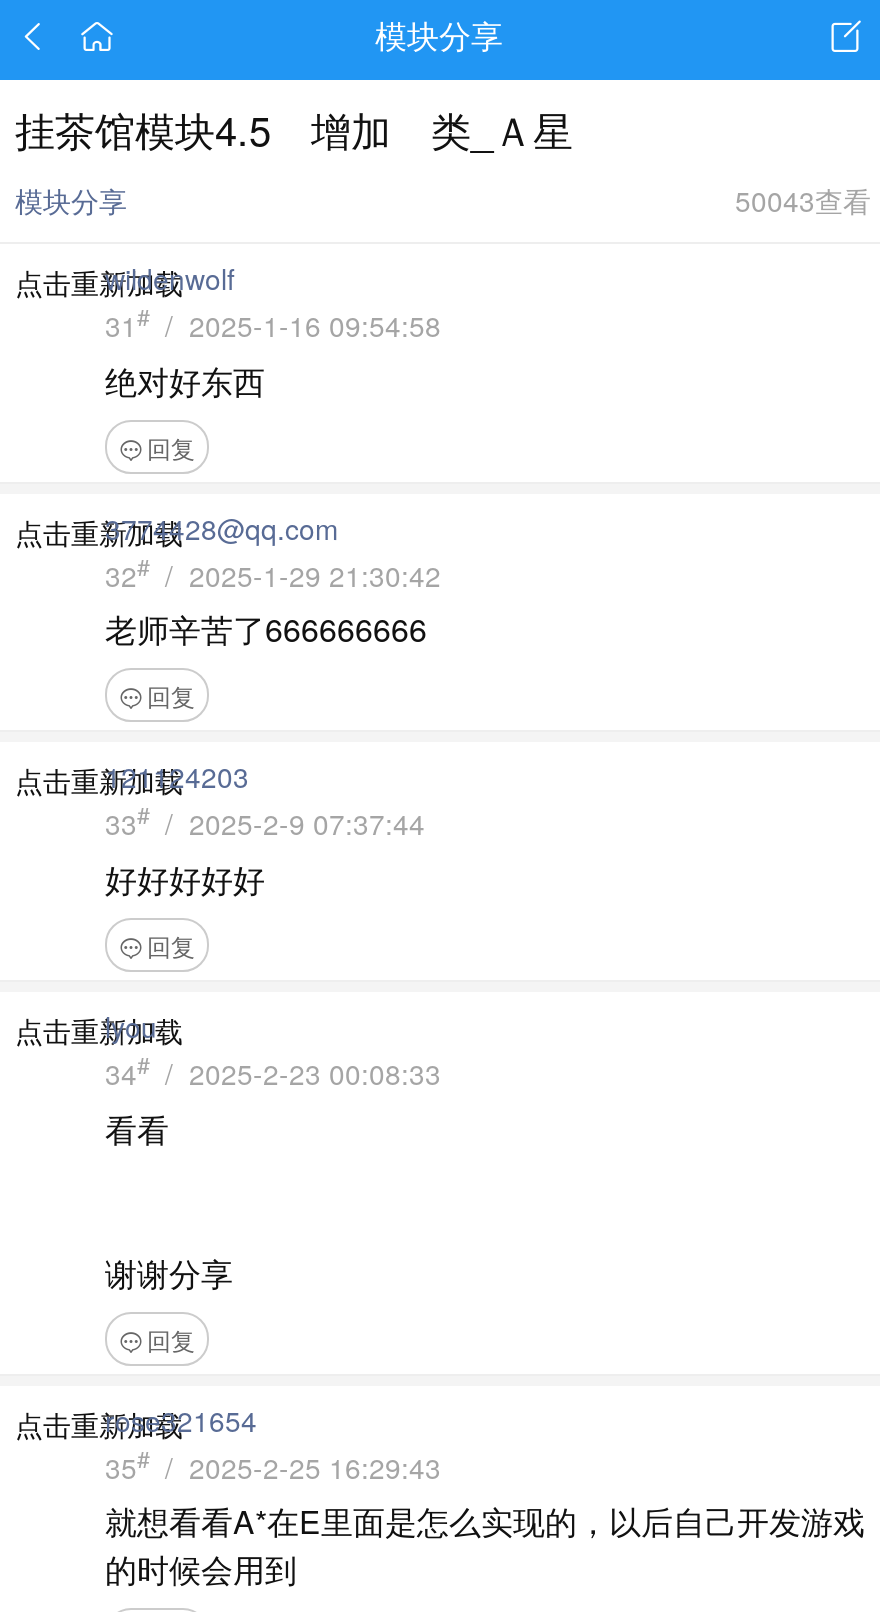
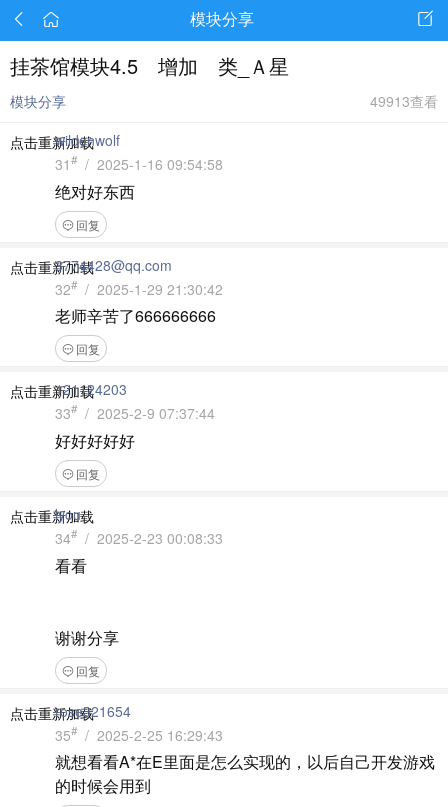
- 50043查看
+ 49913查看
